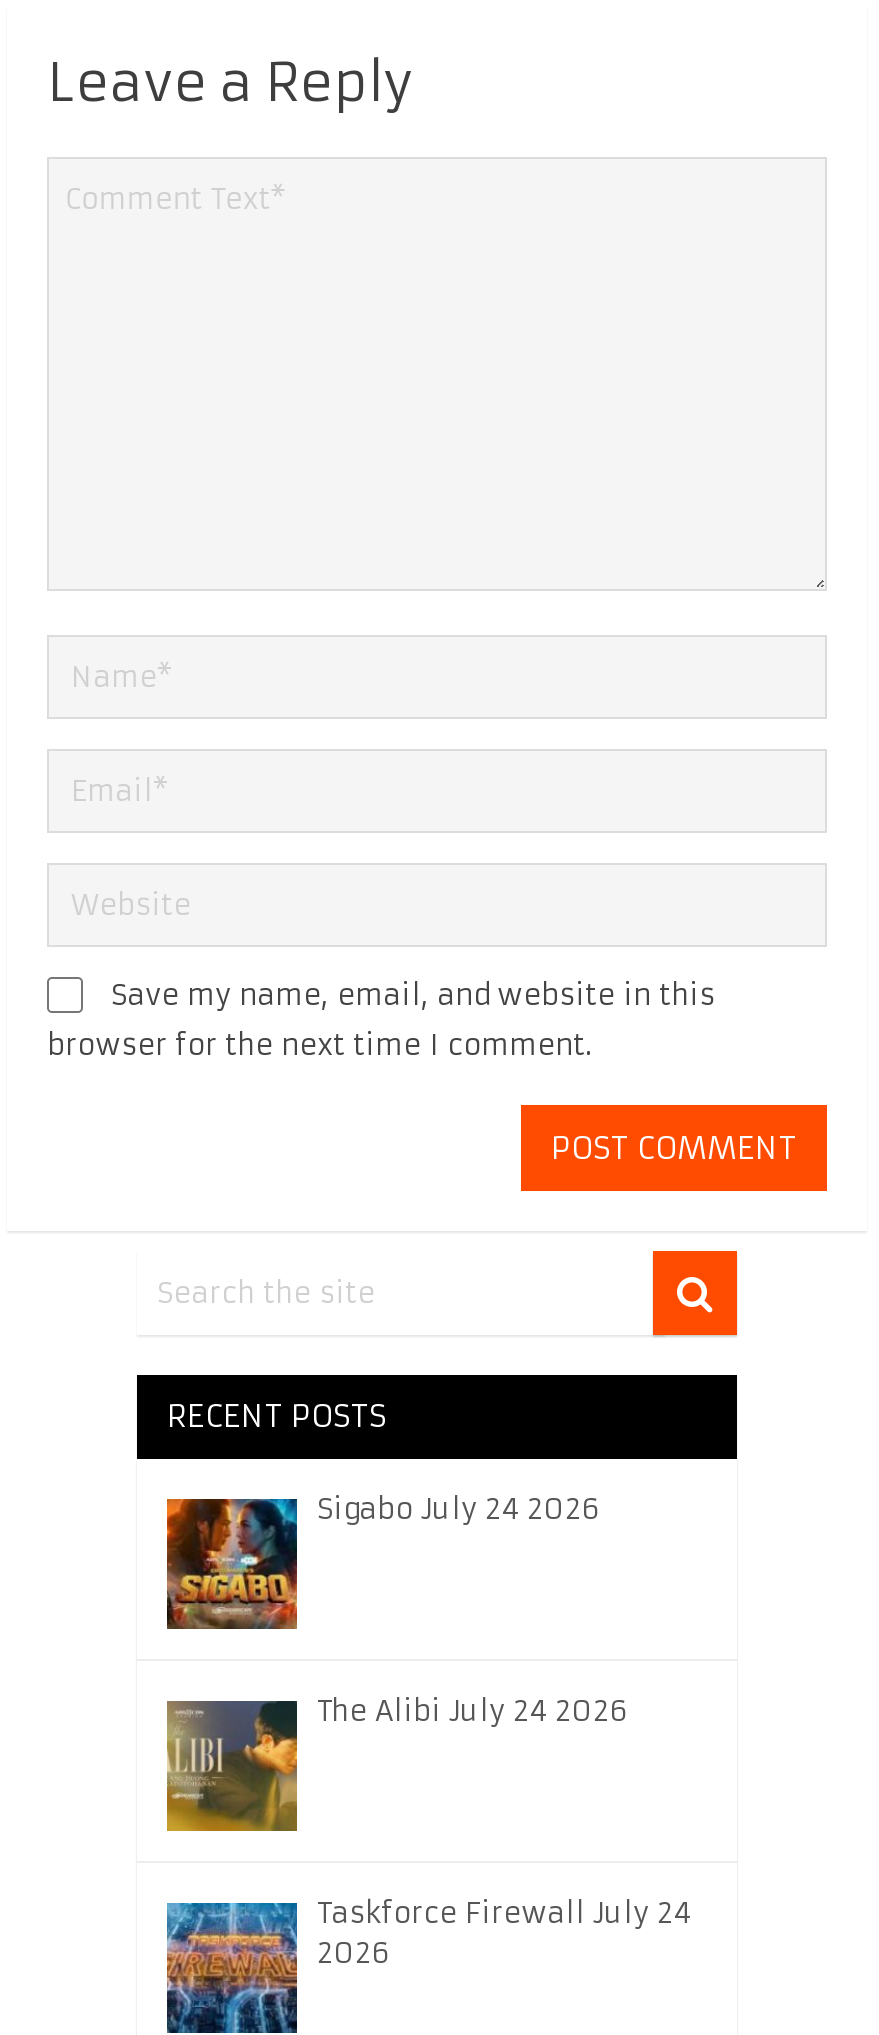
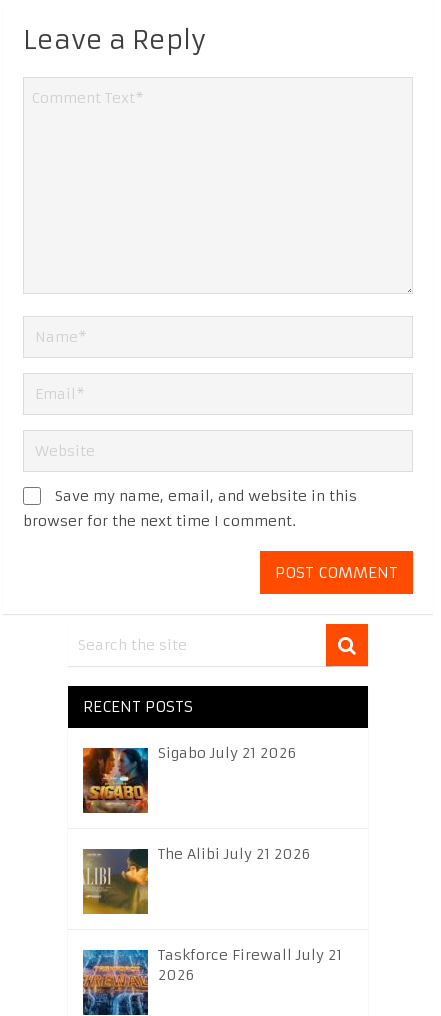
- Sigabo July 24 2026
+ Sigabo July 21 2026

- The Alibi July 24 2026
+ The Alibi July 21 2026

- Taskforce Firewall July 24
+ Taskforce Firewall July 21
